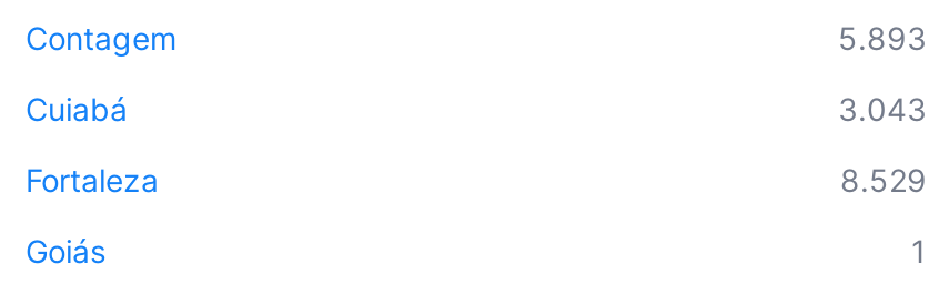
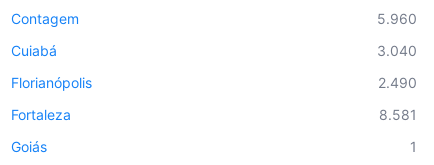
- 5.893
+ 5.960

- 3.043
+ 3.040
+ Florianópolis
+ 2.490

- 8.529
+ 8.581
